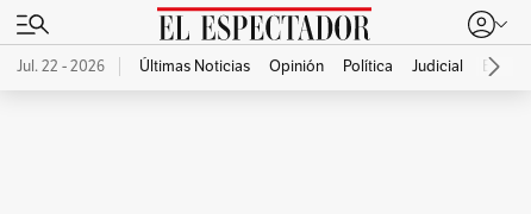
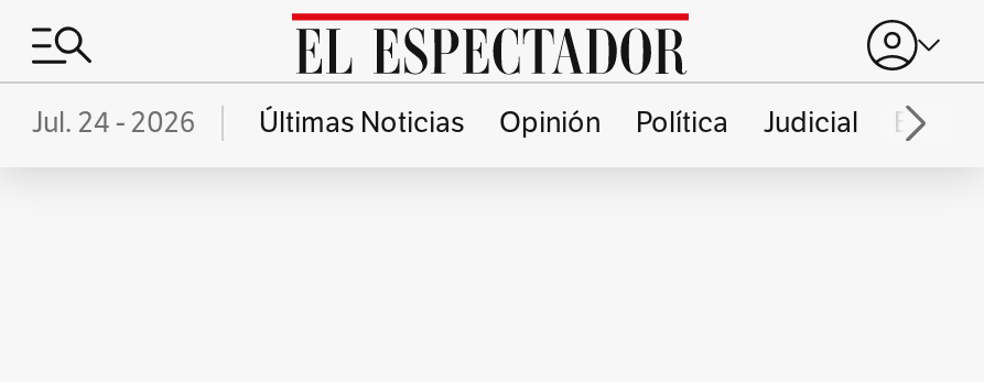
- Jul. 22 - 2026
+ Jul. 24 - 2026
